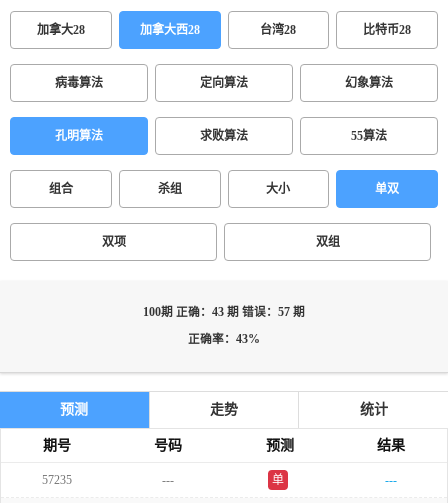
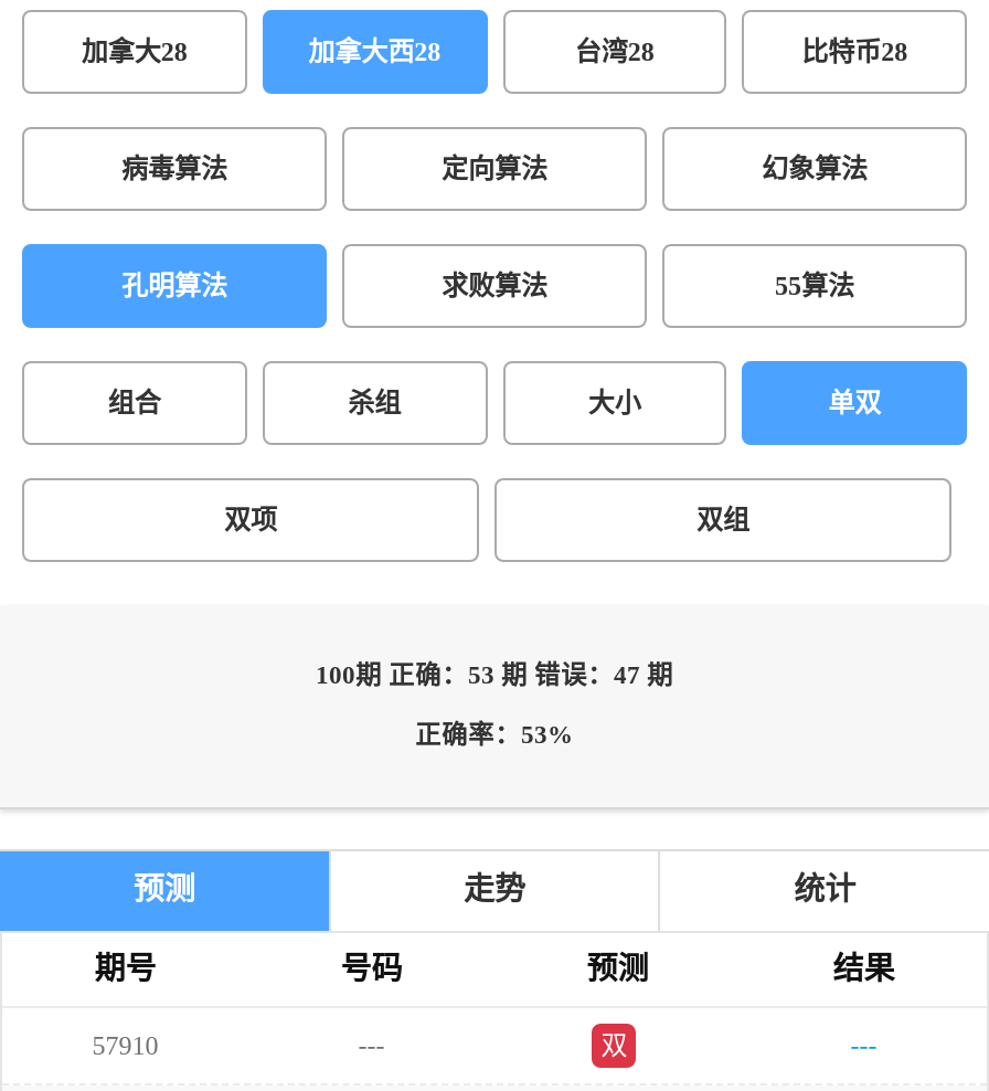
- 100期 正确：43 期 错误：57 期
+ 100期 正确：53 期 错误：47 期

- 正确率：43%
+ 正确率：53%

- 57235
+ 57910

- 单
+ 双
